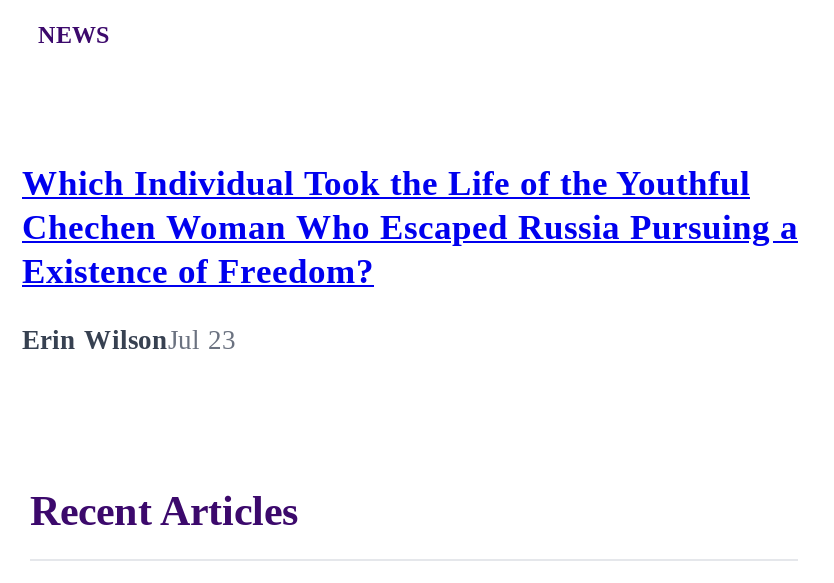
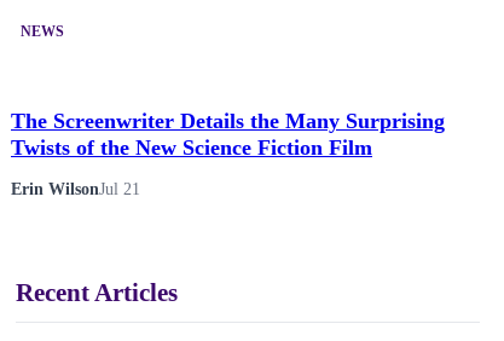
- Which Individual Took the Life of the Youthful
- Chechen Woman Who Escaped Russia Pursuing a
- Existence of Freedom?
+ The Screenwriter Details the Many Surprising
+ Twists of the New Science Fiction Film

- Erin WilsonJul 23
+ Erin WilsonJul 21
